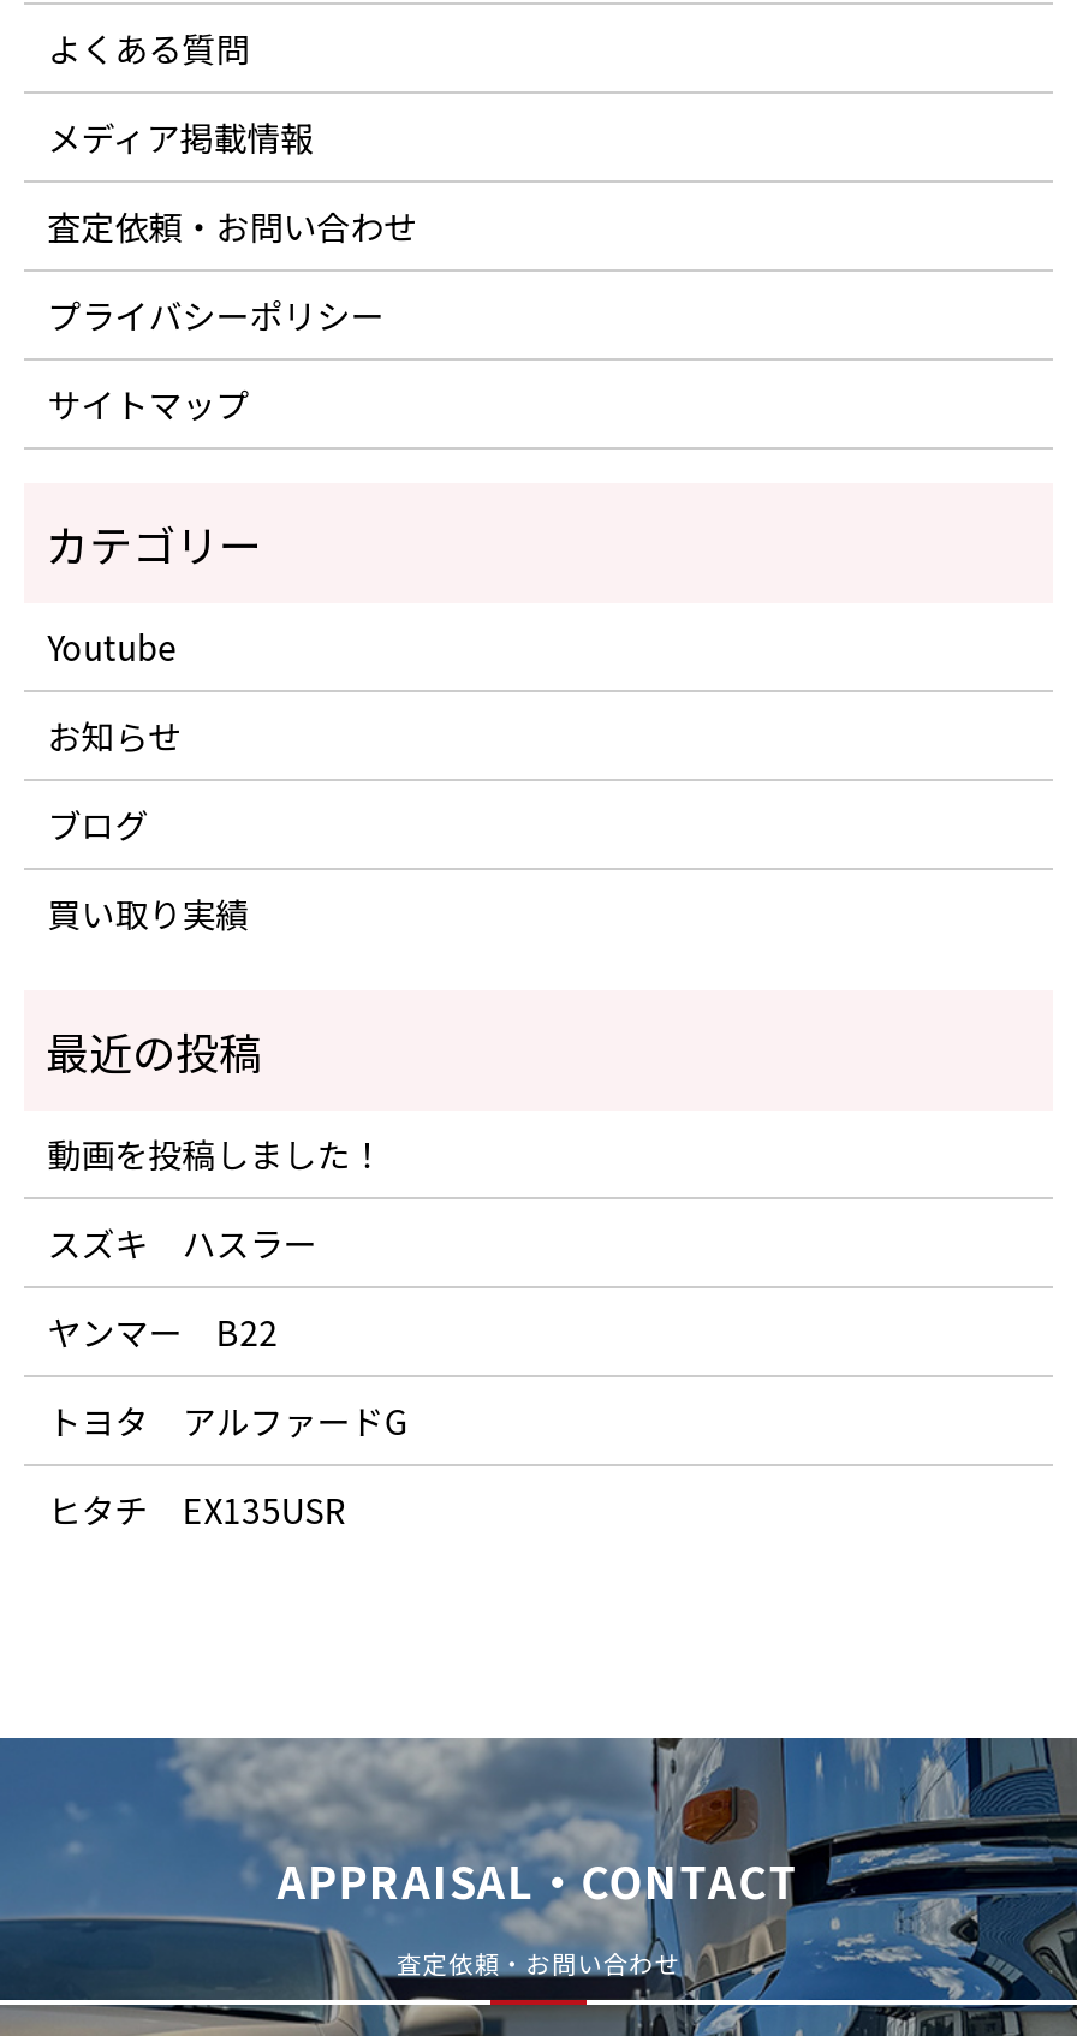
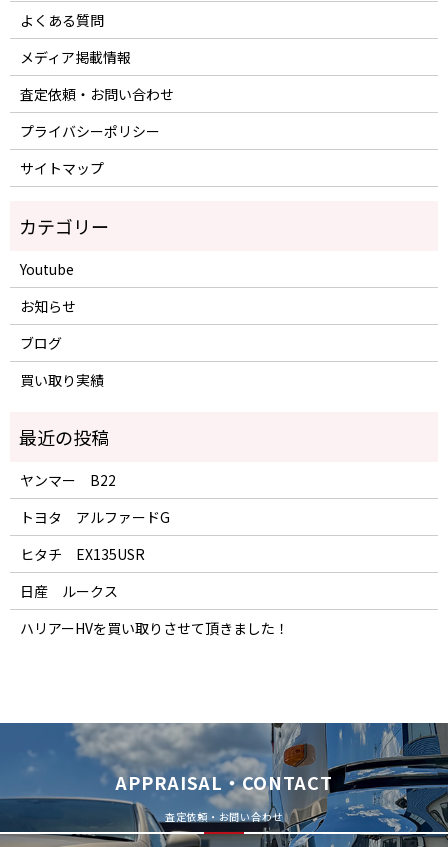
- 動画を投稿しました！
- スズキ ハスラー

moved up: ヤンマー B22 | トヨタ アルファードG | ヒタチ EX135USR

+ 日産 ルークス
+ ハリアーHVを買い取りさせて頂きました！
